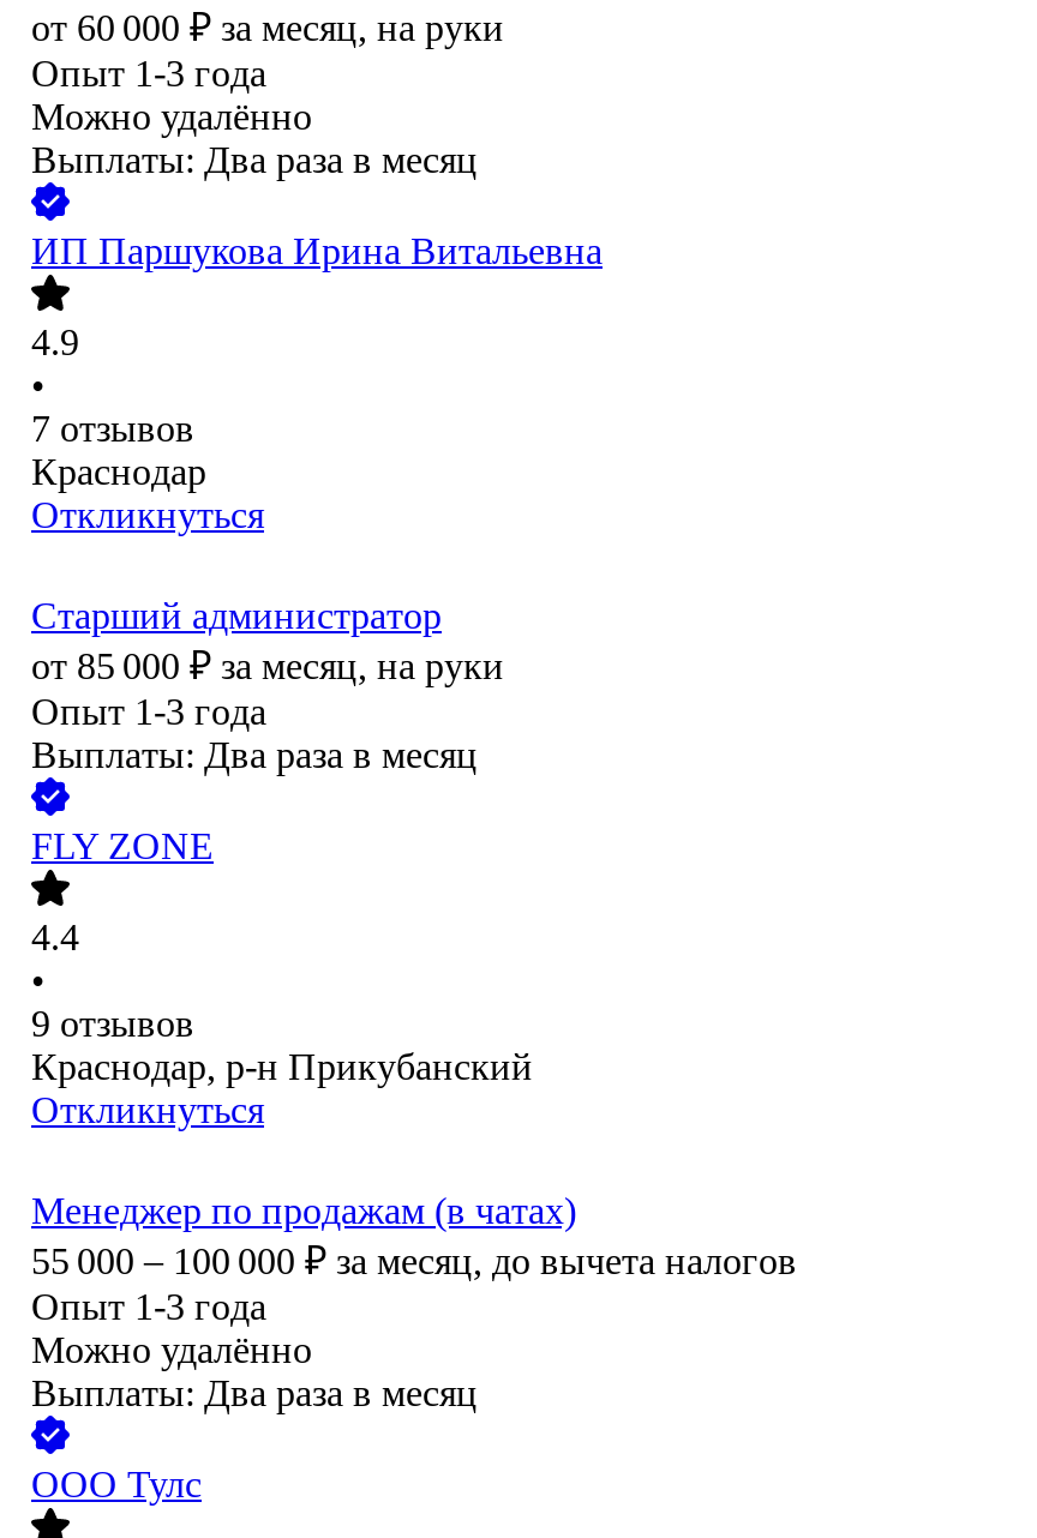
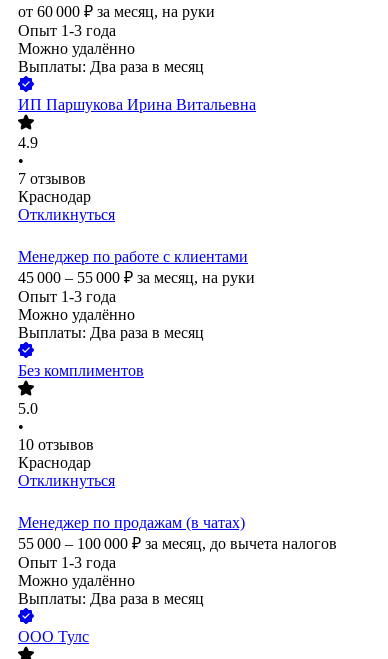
- Старший администратор
- от 85 000 ₽ за месяц, на руки
+ Менеджер по работе с клиентами
+ 45 000 – 55 000 ₽ за месяц, на руки

+ Можно удалённо

- FLY ZONE
+ Без комплиментов

- 4.4
+ 5.0

- 9 отзывов
- Краснодар, р-н Прикубанский
+ 10 отзывов
+ Краснодар
